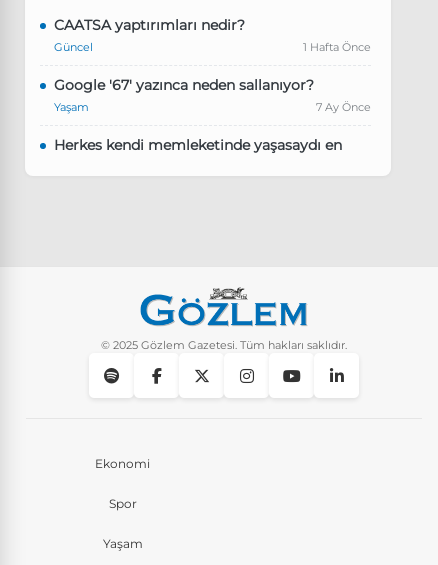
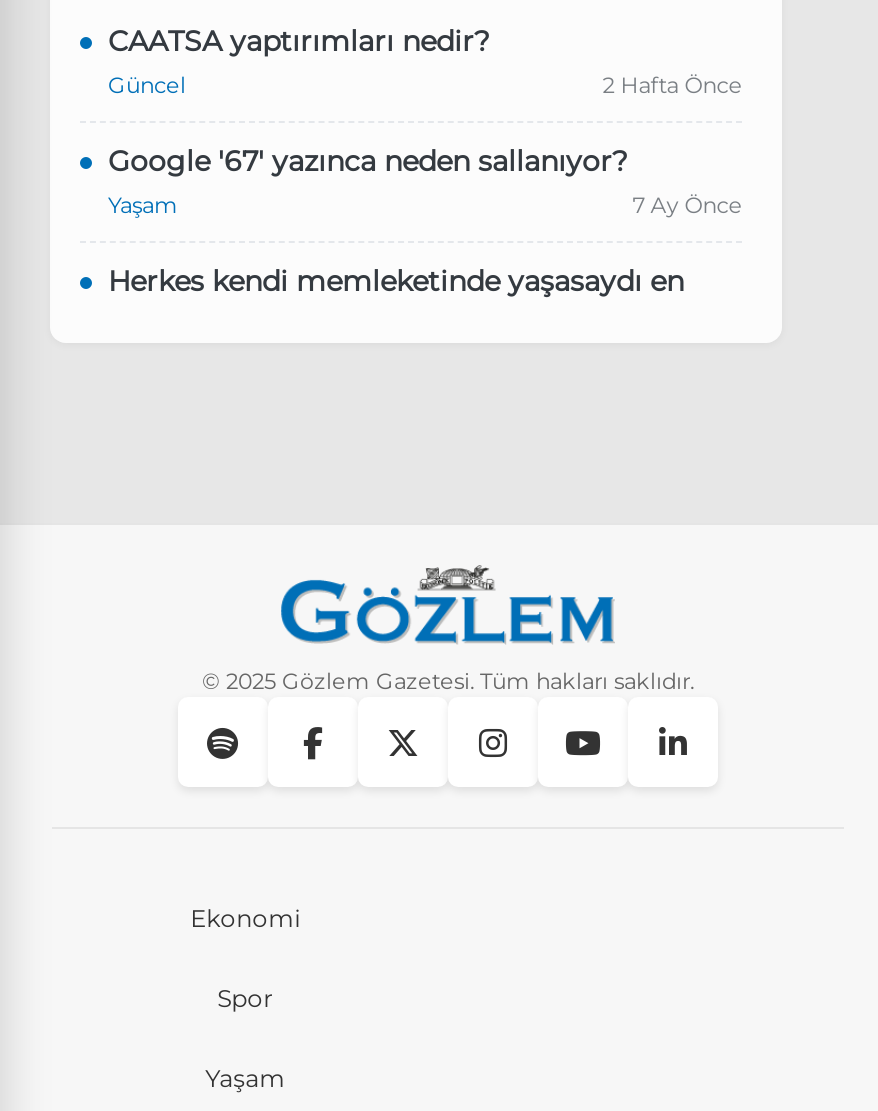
- 1 Hafta Önce
+ 2 Hafta Önce
